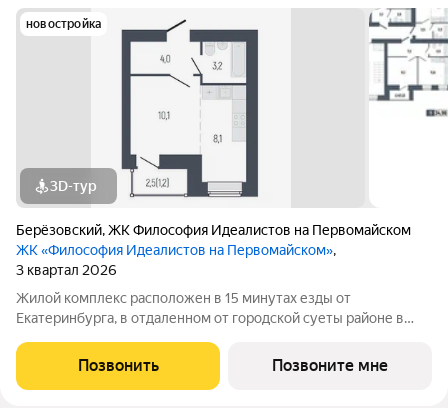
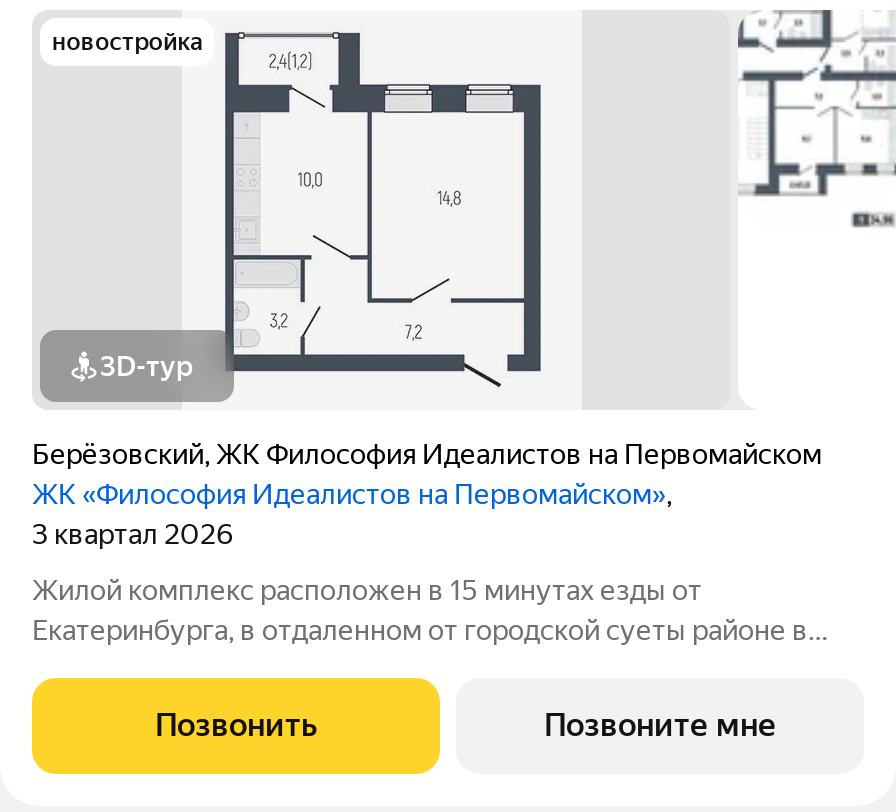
- [image]
+ [image]
